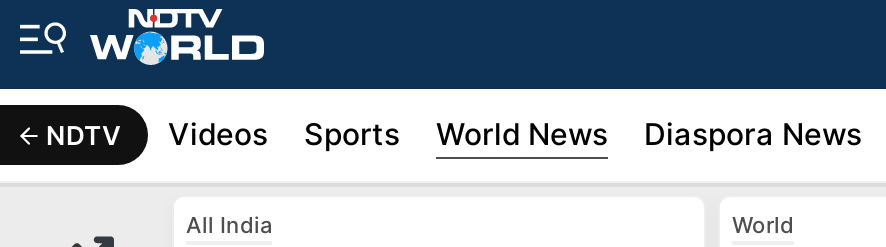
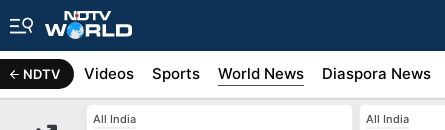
- World
+ All India
